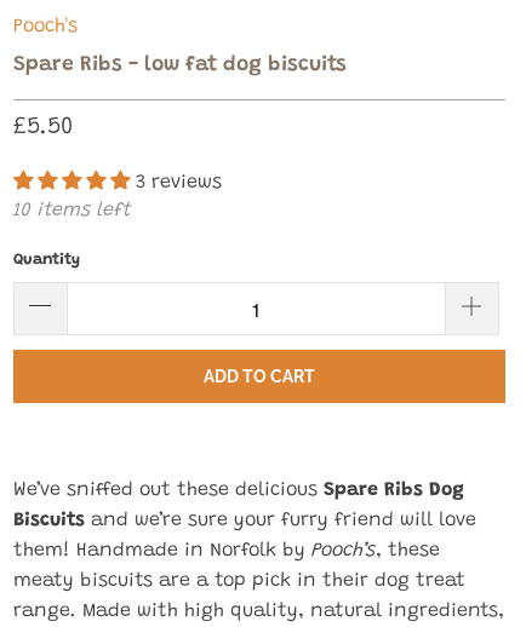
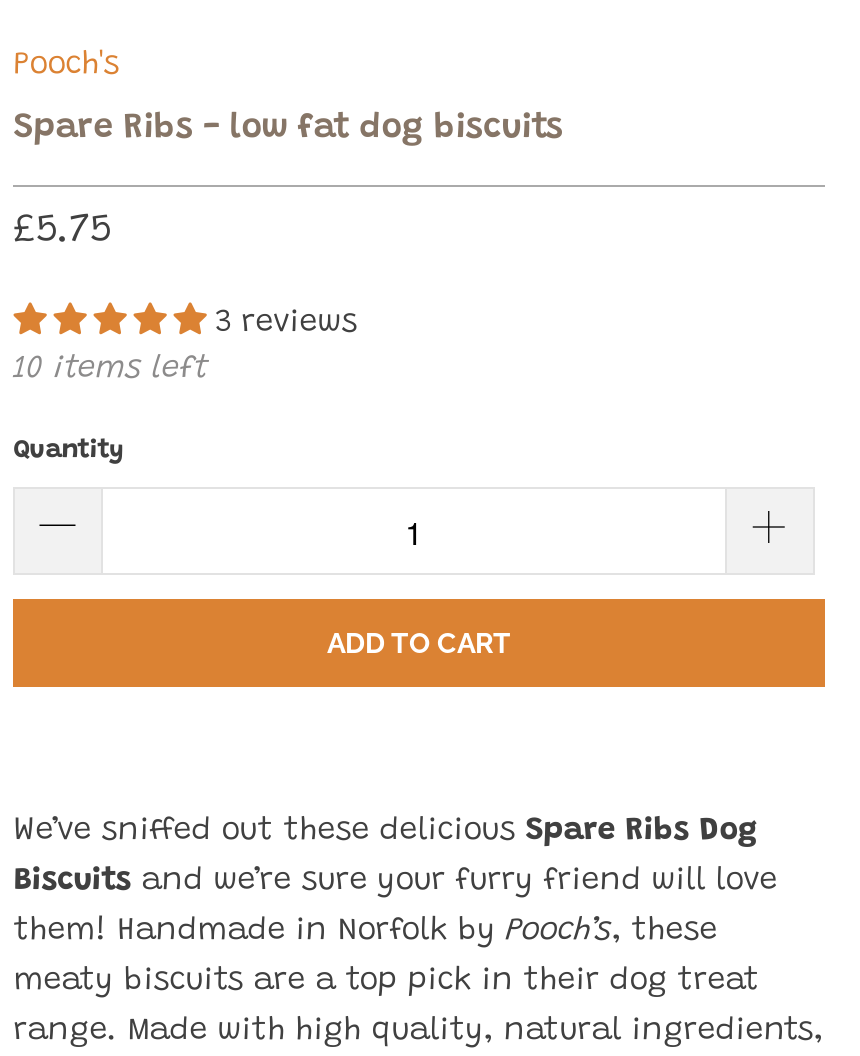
- £5.50
+ £5.75
